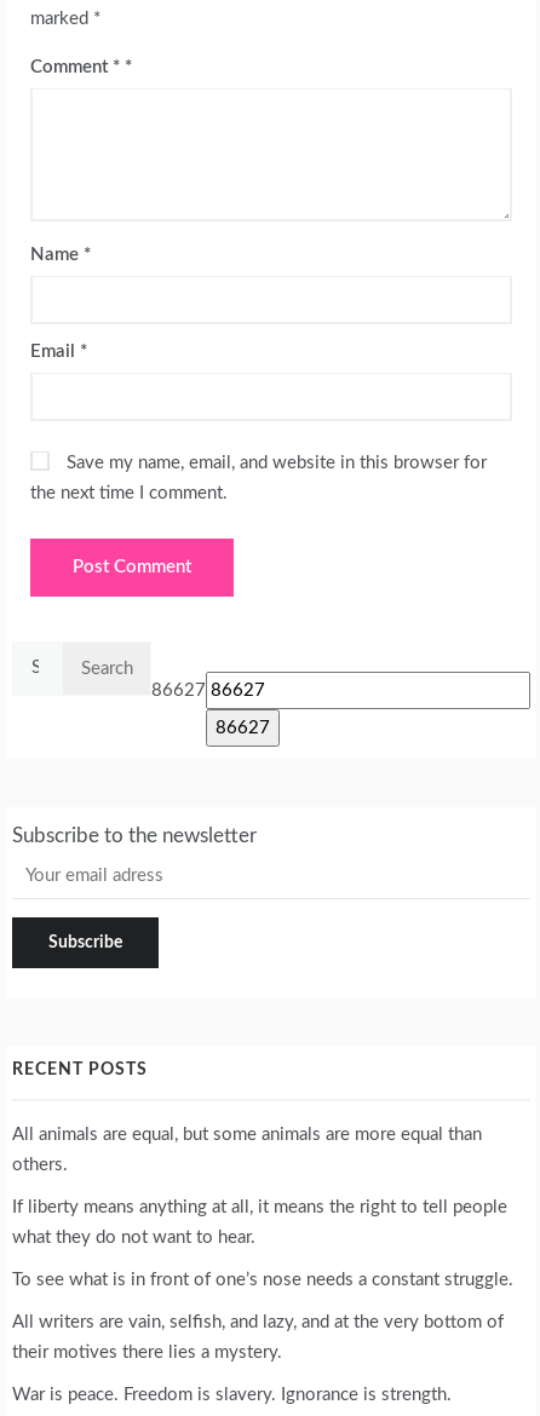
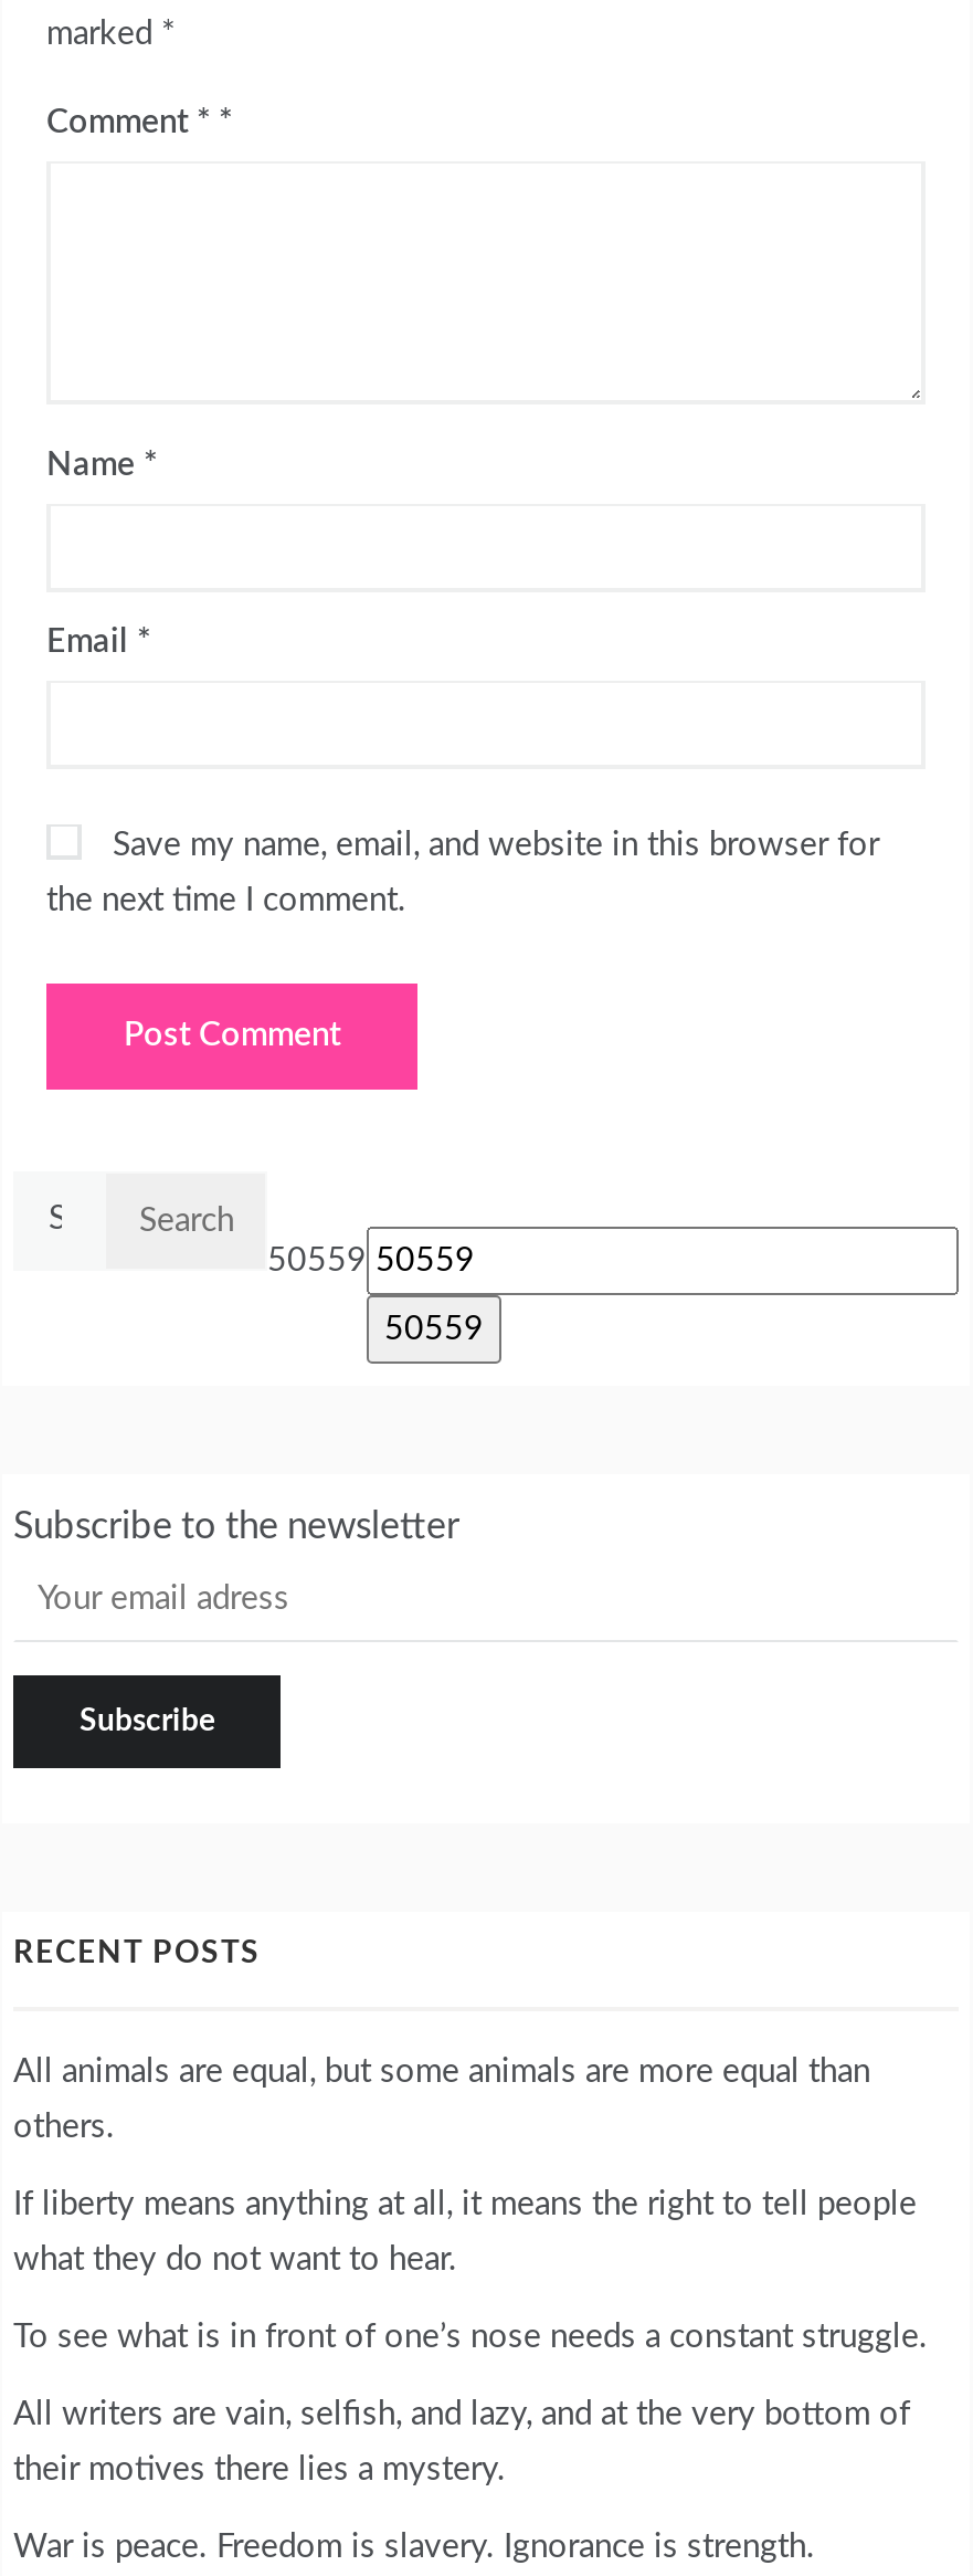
- 86627
+ 50559
